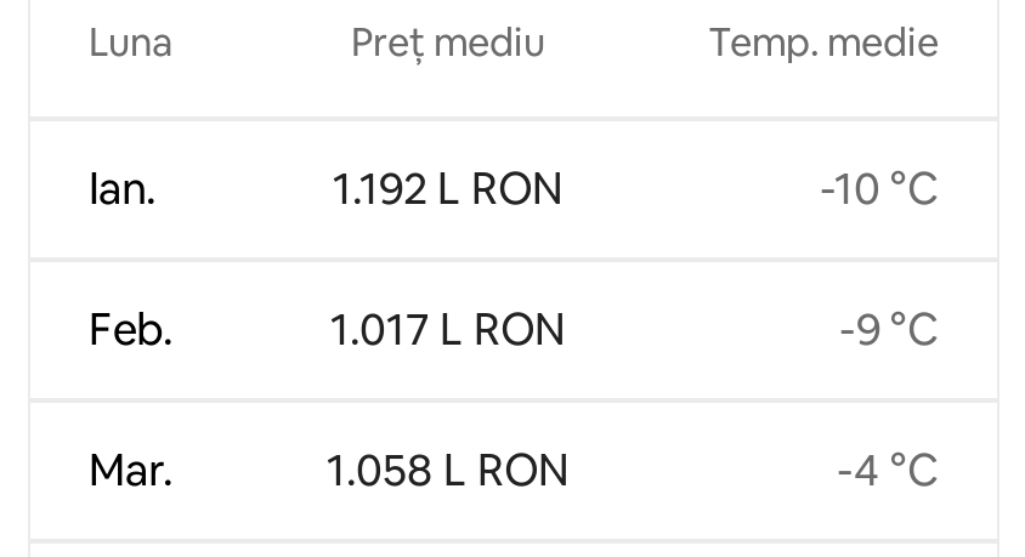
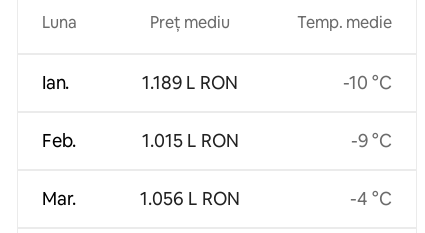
- 1.192 L RON
+ 1.189 L RON

- 1.017 L RON
+ 1.015 L RON

- 1.058 L RON
+ 1.056 L RON
